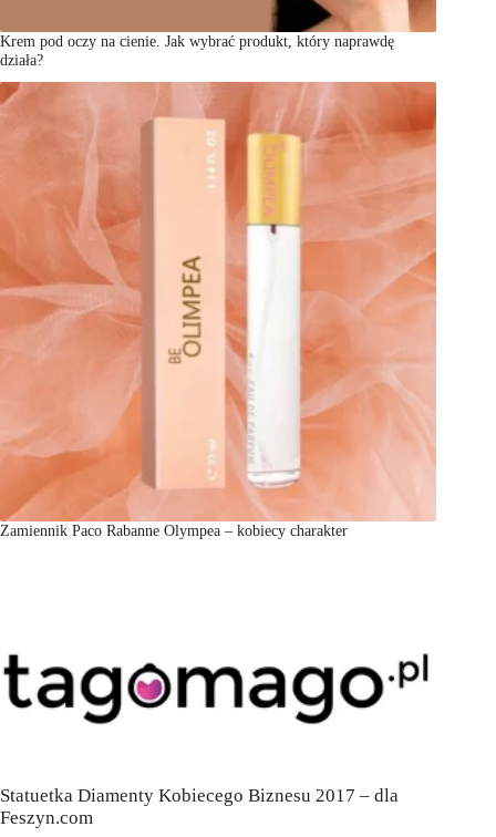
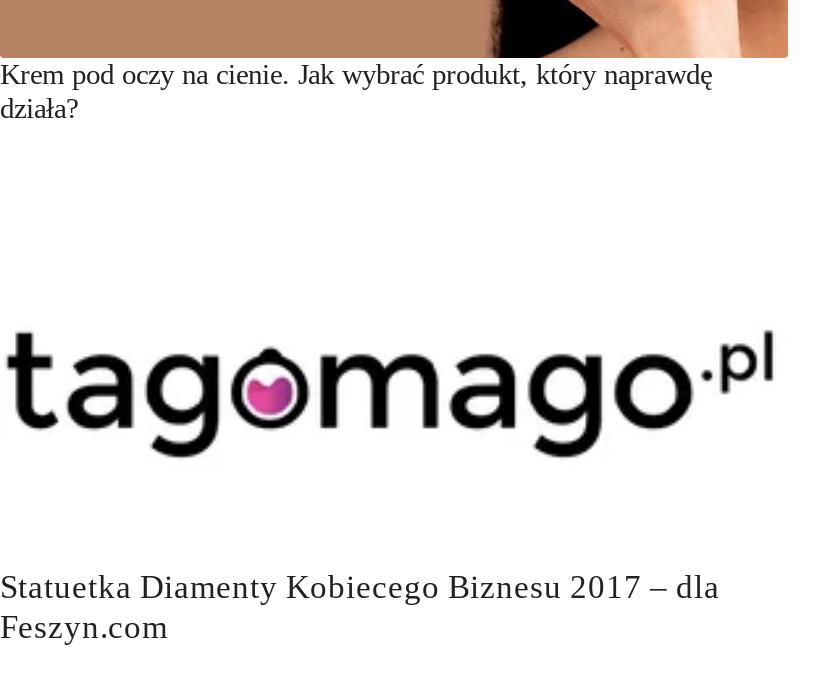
- [image]
- Zamiennik Paco Rabanne Olympea – kobiecy charakter
